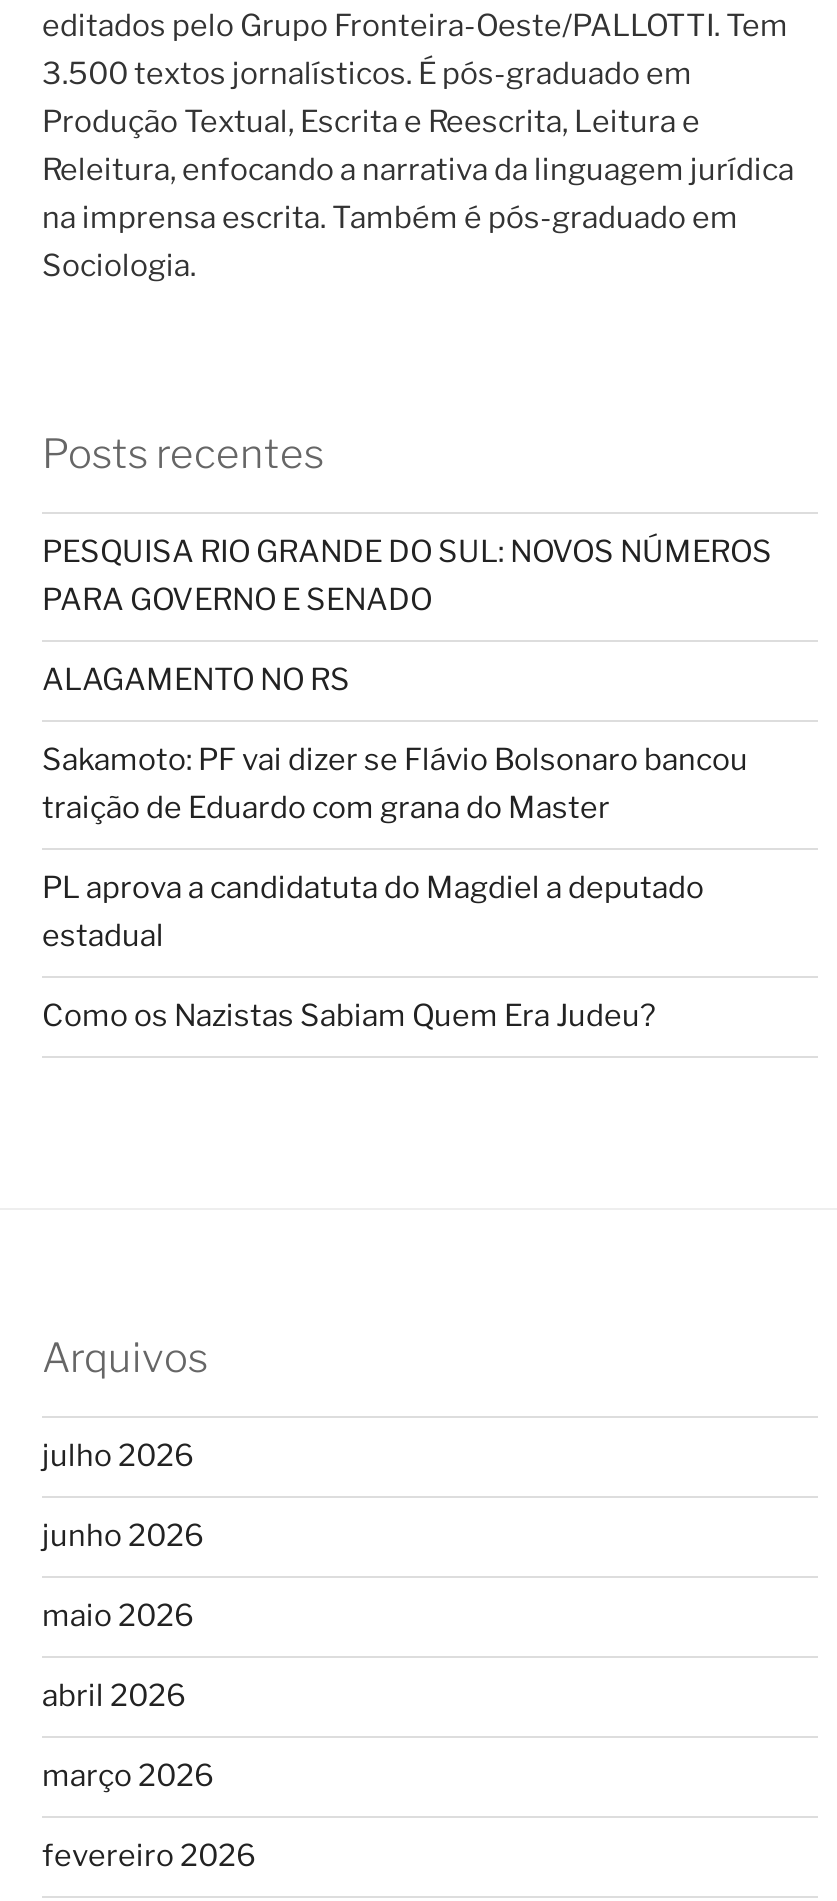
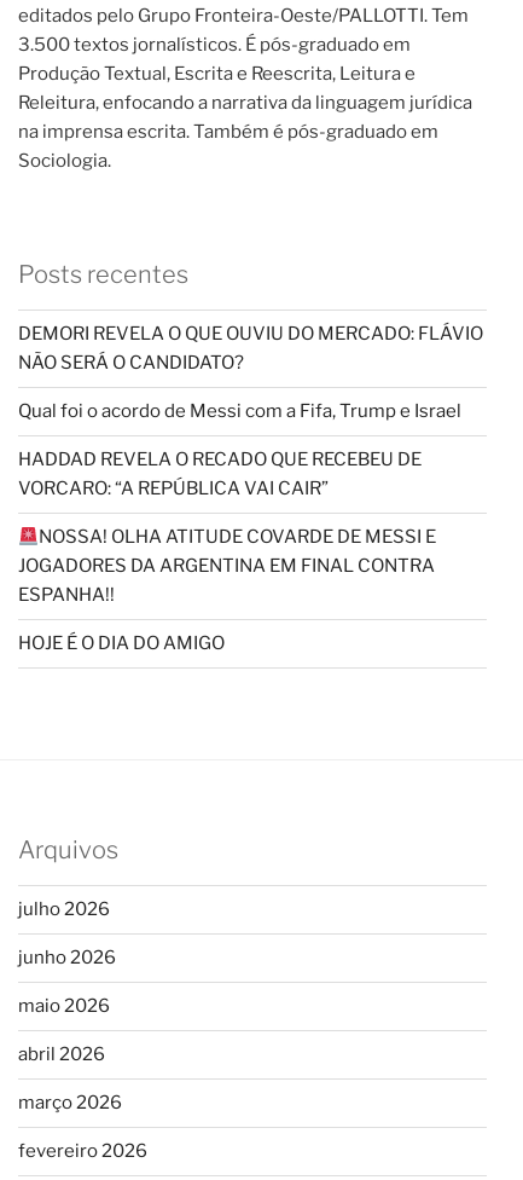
- PESQUISA RIO GRANDE DO SUL: NOVOS NÚMEROS
- PARA GOVERNO E SENADO
+ DEMORI REVELA O QUE OUVIU DO MERCADO: FLÁVIO
+ NÃO SERÁ O CANDIDATO?

- ALAGAMENTO NO RS
+ Qual foi o acordo de Messi com a Fifa, Trump e Israel

- Sakamoto: PF vai dizer se Flávio Bolsonaro bancou
- traição de Eduardo com grana do Master
+ HADDAD REVELA O RECADO QUE RECEBEU DE
+ VORCARO: “A REPÚBLICA VAI CAIR”

- PL aprova a candidatuta do Magdiel a deputado
- estadual
+ NOSSA! OLHA ATITUDE COVARDE DE MESSI E
+ JOGADORES DA ARGENTINA EM FINAL CONTRA
+ ESPANHA!!

- Como os Nazistas Sabiam Quem Era Judeu?
+ HOJE É O DIA DO AMIGO
